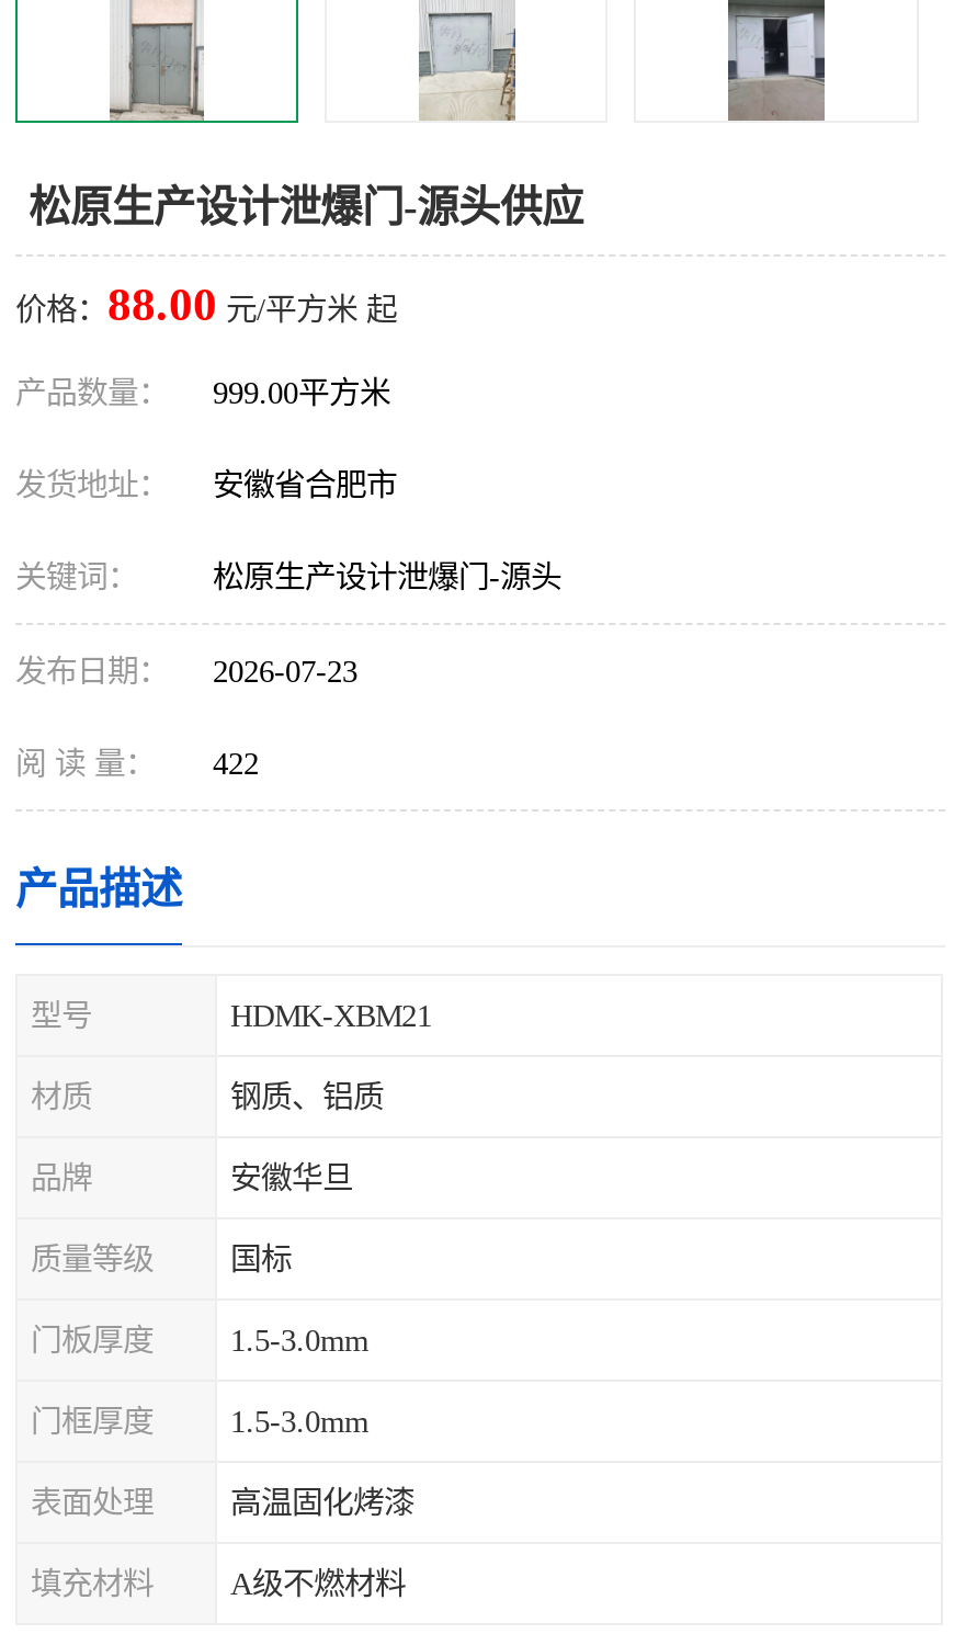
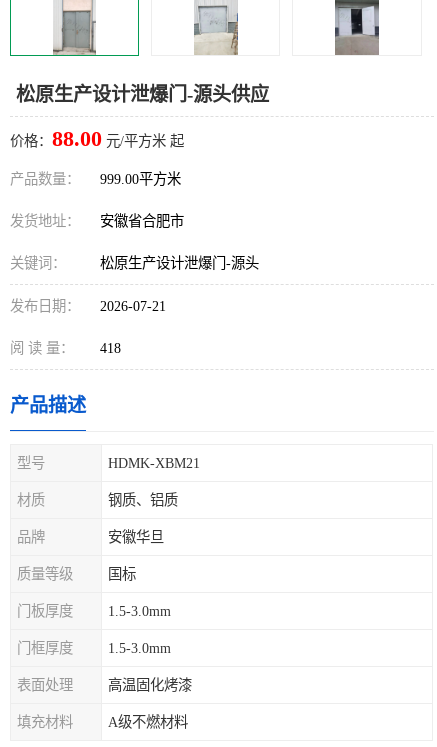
- 发布日期： 2026-07-23
+ 发布日期： 2026-07-21

- 阅 读 量： 422
+ 阅 读 量： 418
